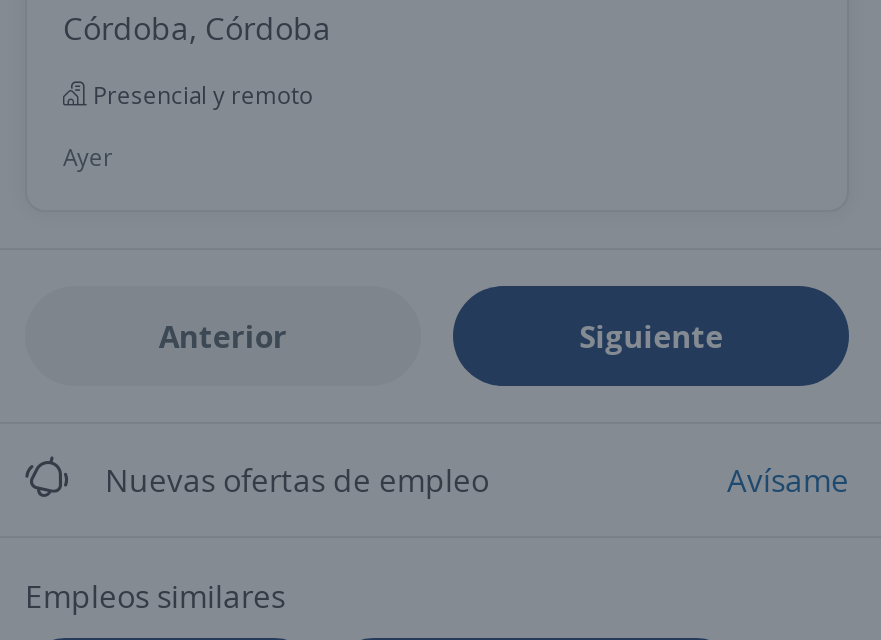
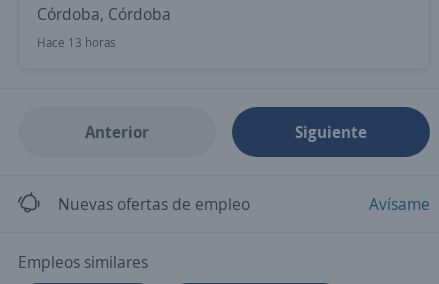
- Presencial y remoto
- Ayer
+ Hace 13 horas
